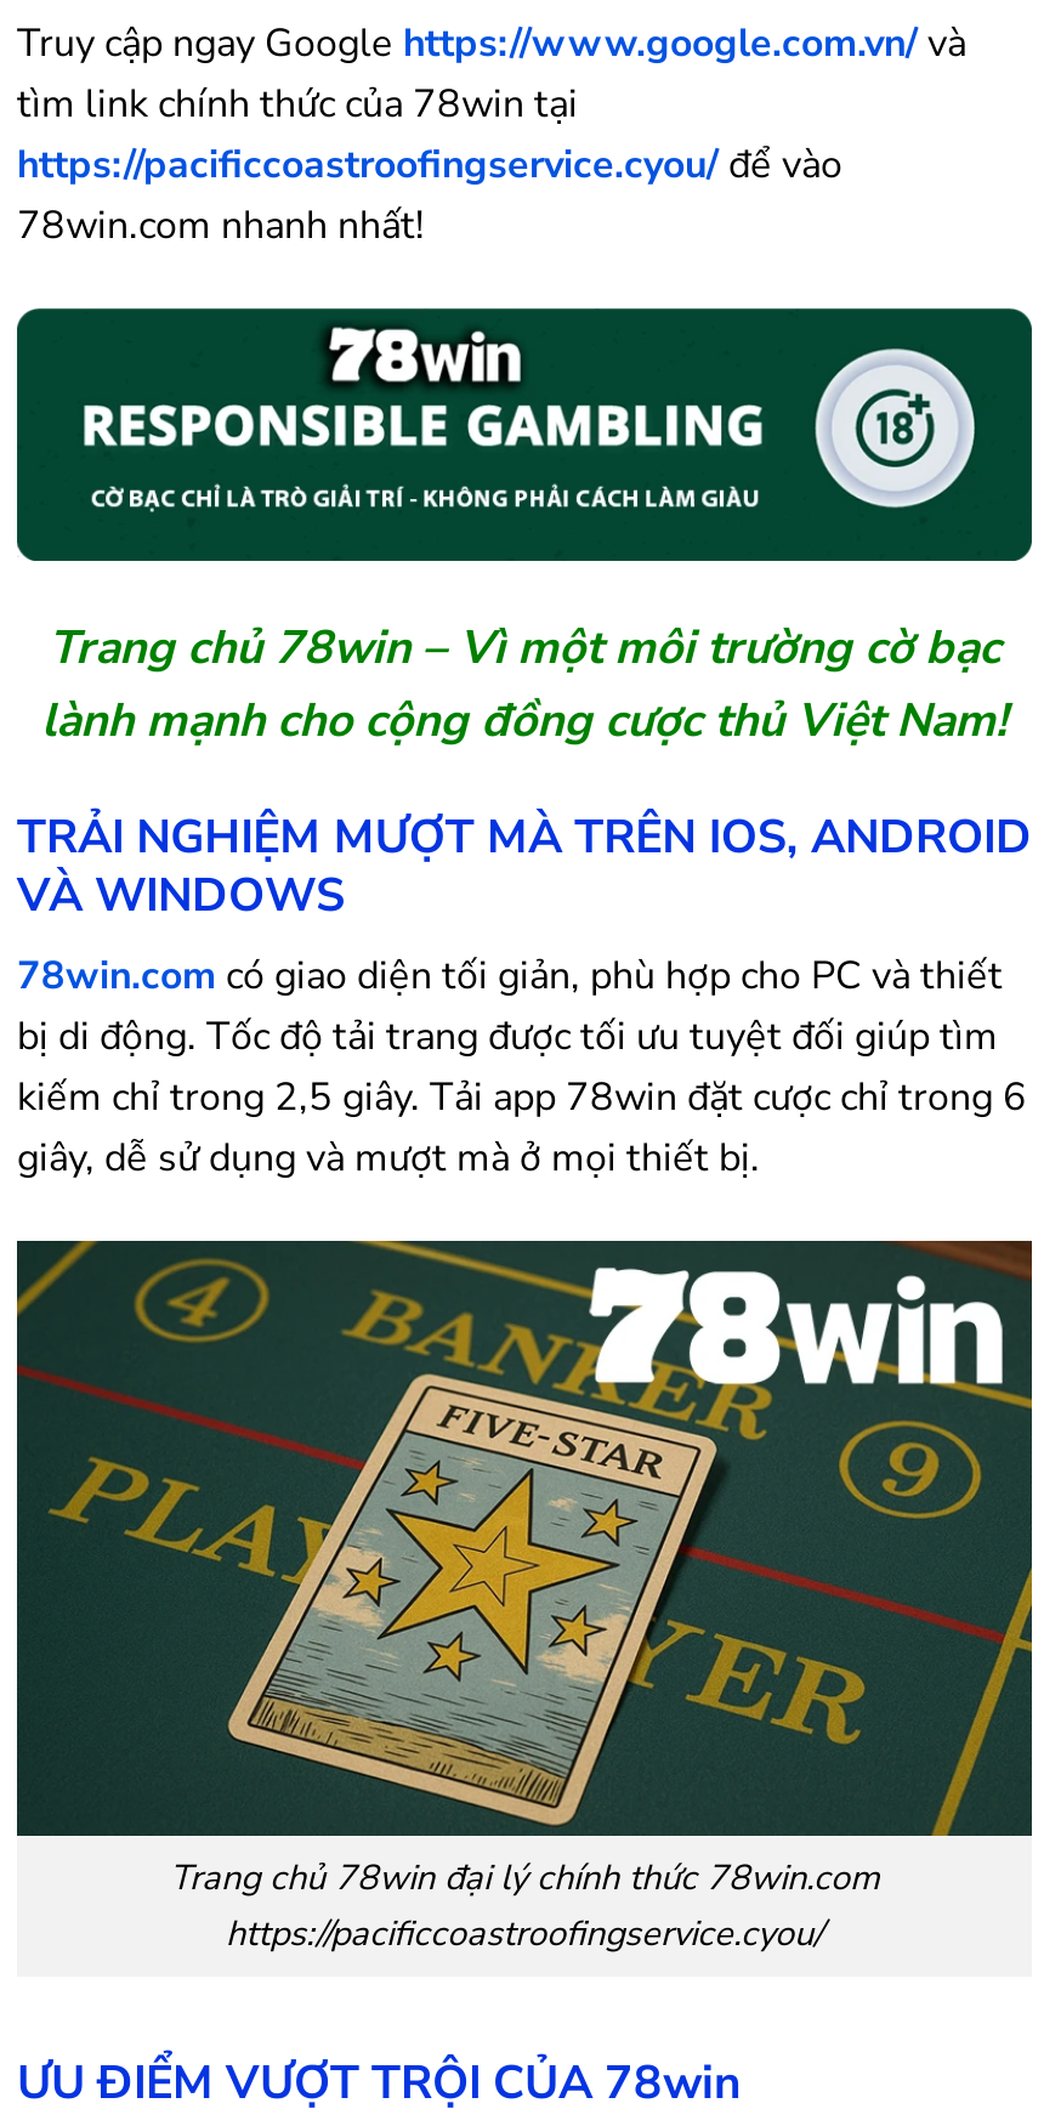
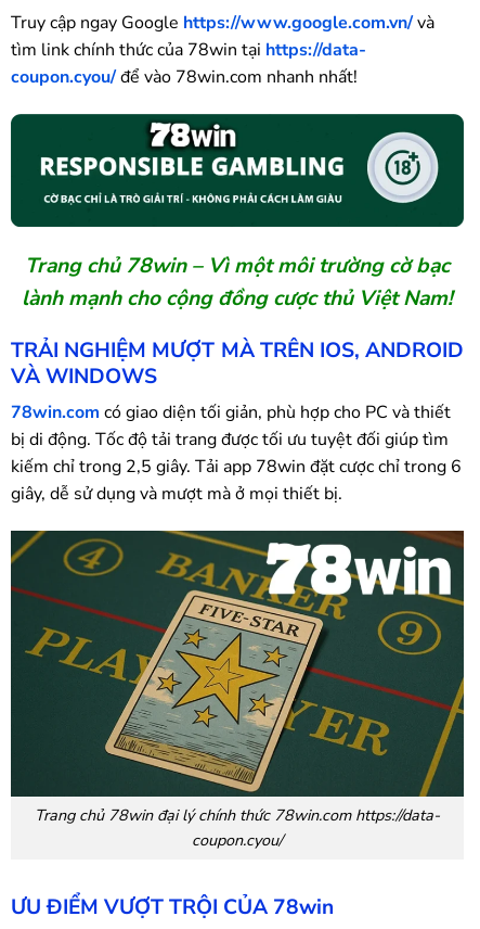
- tìm link chính thức của 78win tại
- https://pacificcoastroofingservice.cyou/ để vào
- 78win.com nhanh nhất!
+ tìm link chính thức của 78win tại https://data-
+ coupon.cyou/ để vào 78win.com nhanh nhất!

- Trang chủ 78win đại lý chính thức 78win.com
- https://pacificcoastroofingservice.cyou/
+ Trang chủ 78win đại lý chính thức 78win.com https://data-
+ coupon.cyou/
